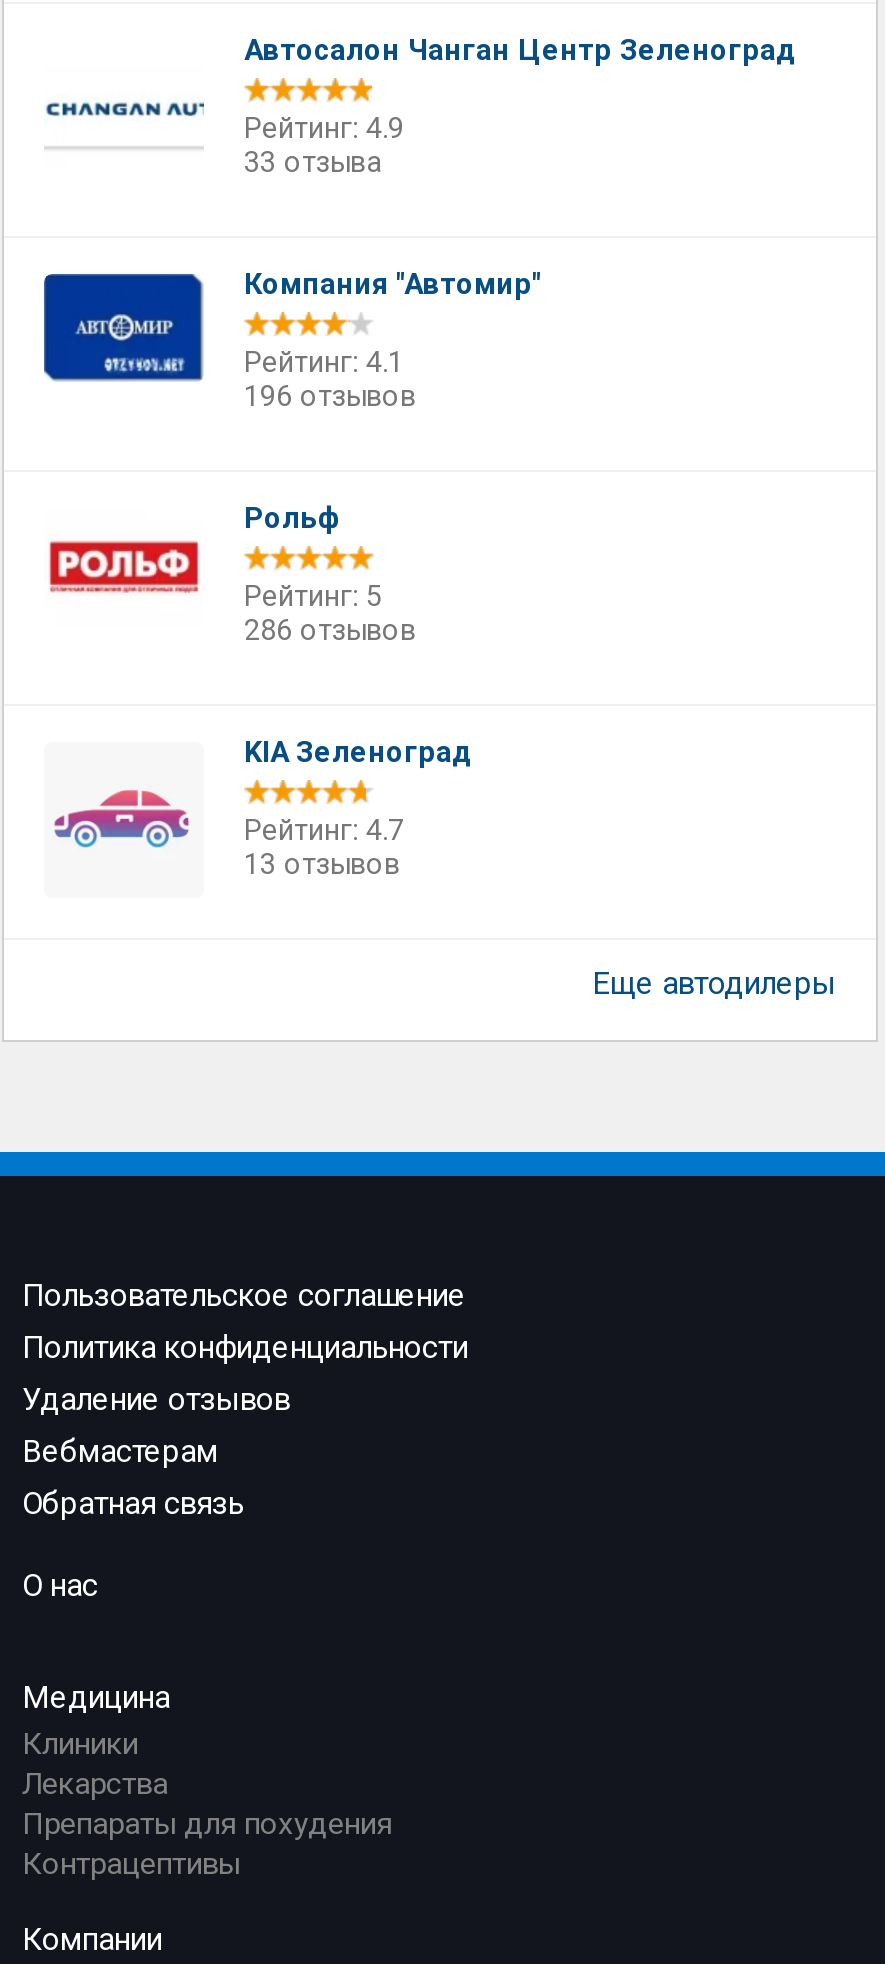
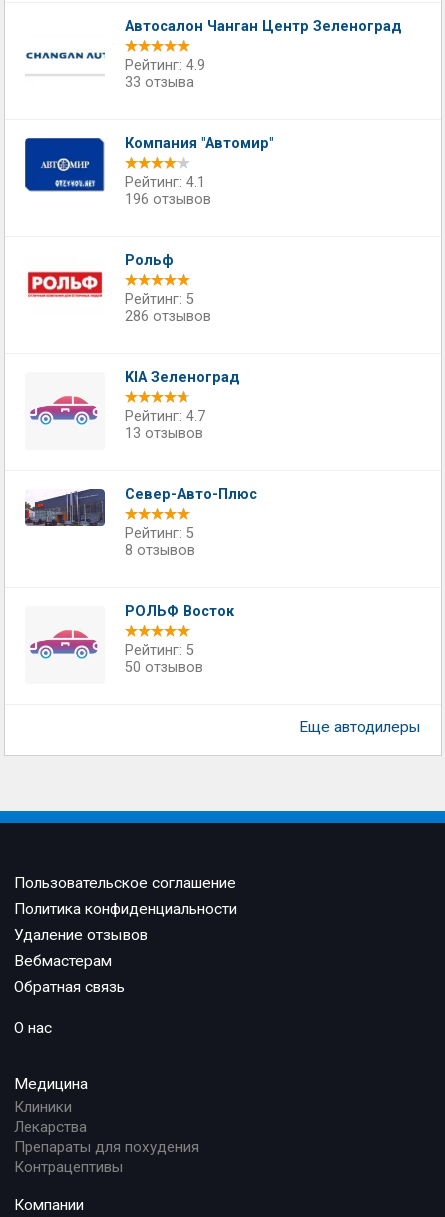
+ [image]
+ Север-Авто-Плюс
+ Рейтинг: 5
+ 8 отзывов

+ РОЛЬФ Восток
+ Рейтинг: 5
+ 50 отзывов
